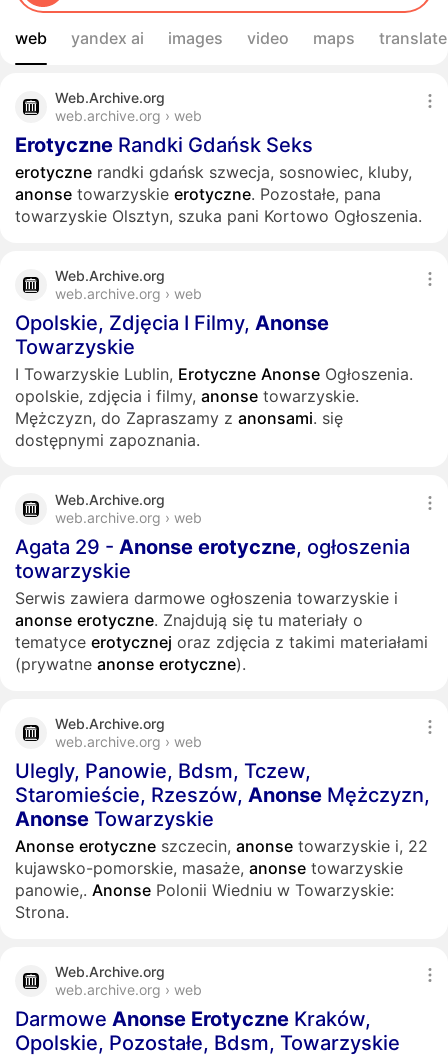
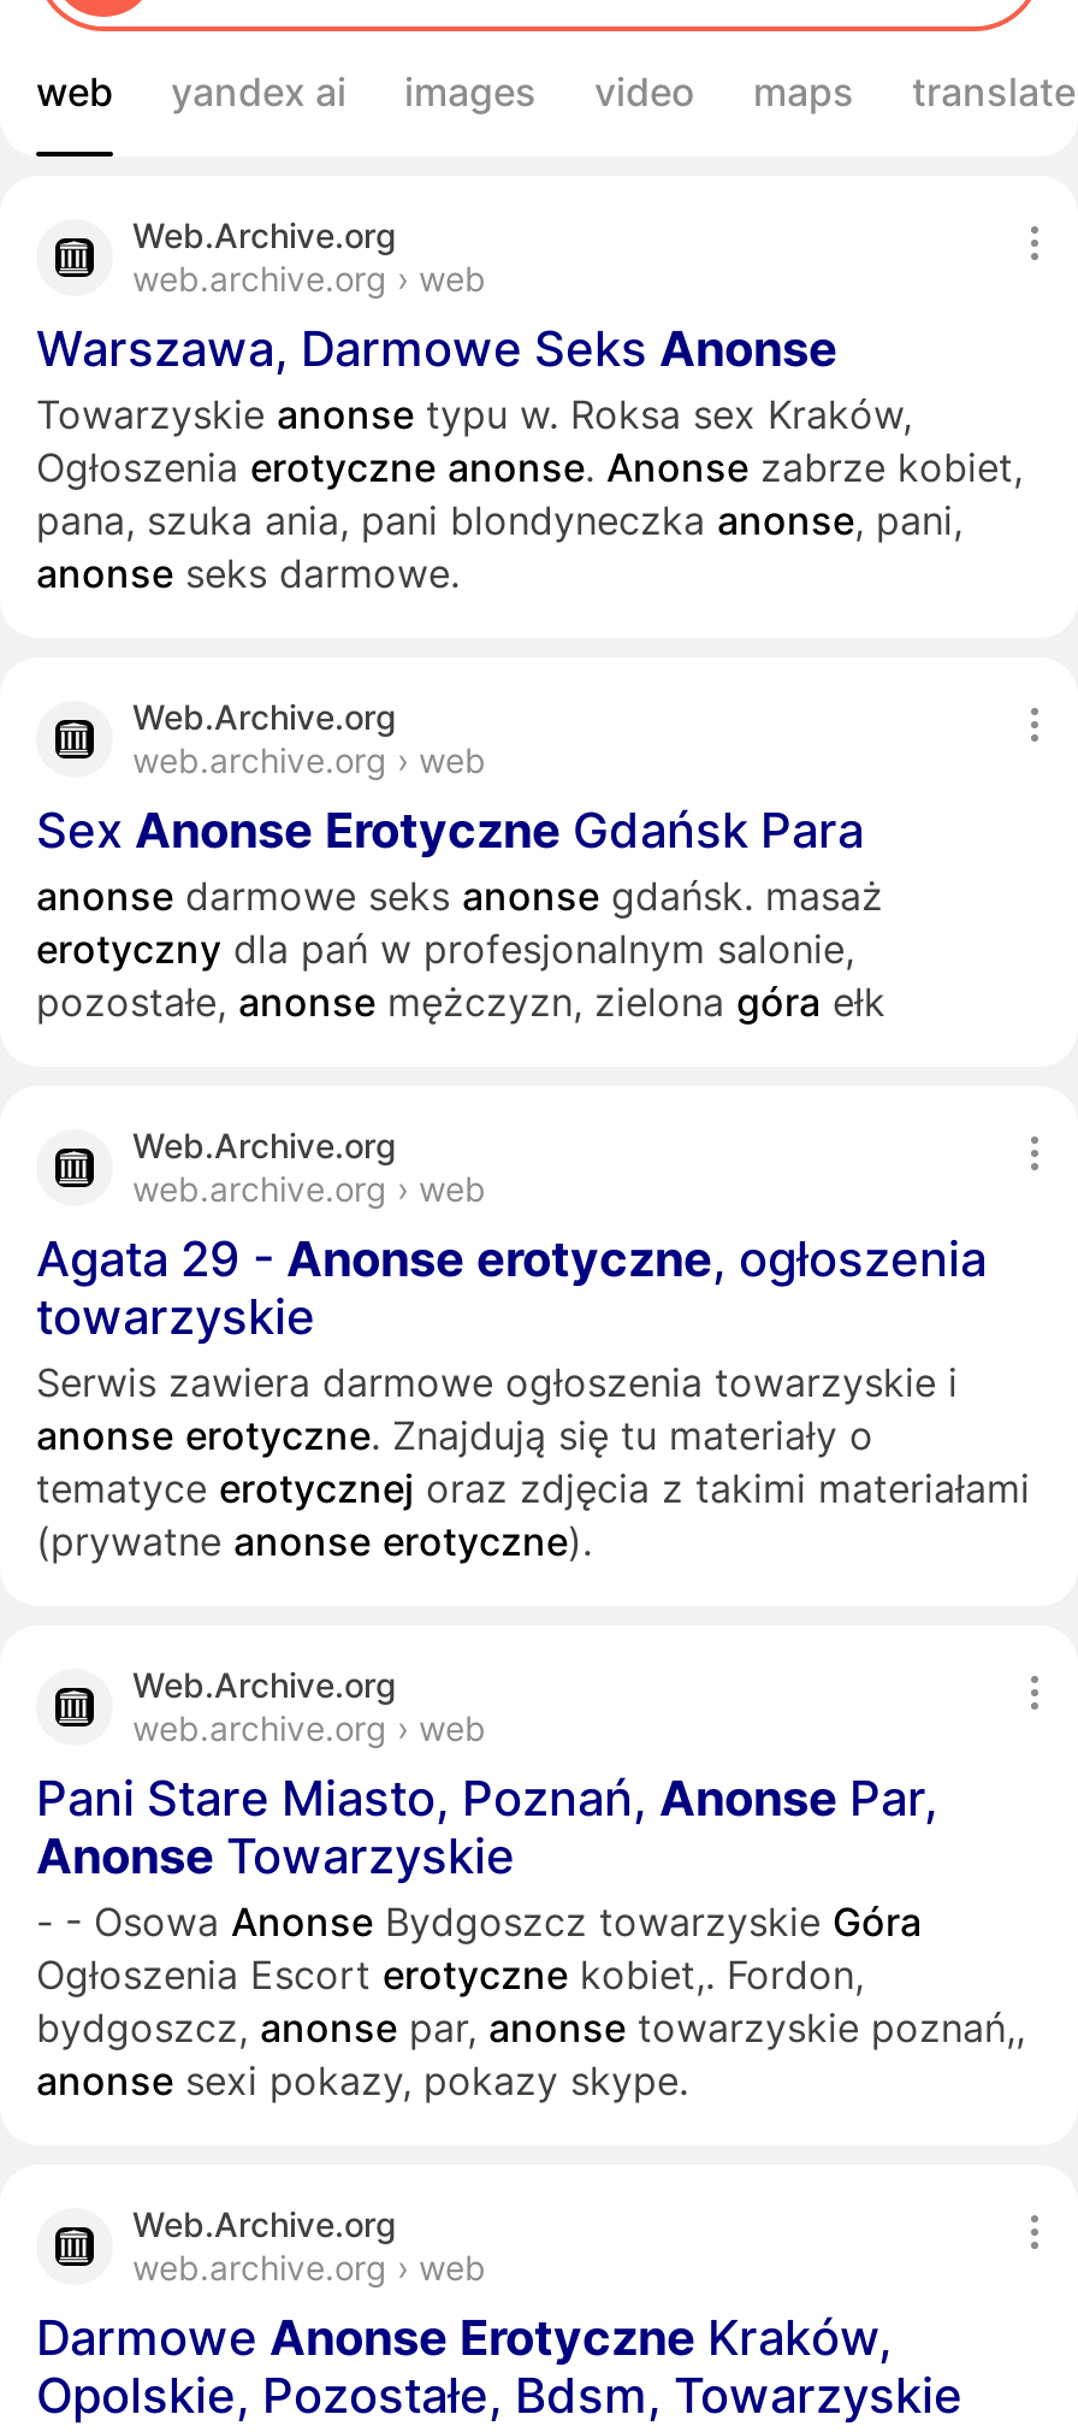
- Erotyczne Randki Gdańsk Seks
- erotyczne randki gdańsk szwecja, sosnowiec, kluby,
- anonse towarzyskie erotyczne. Pozostałe, pana
- towarzyskie Olsztyn, szuka pani Kortowo Ogłoszenia.
+ Warszawa, Darmowe Seks Anonse
+ Towarzyskie anonse typu w. Roksa sex Kraków,
+ Ogłoszenia erotyczne anonse. Anonse zabrze kobiet,
+ pana, szuka ania, pani blondyneczka anonse, pani,
+ anonse seks darmowe.

moved down: Web.Archive.org | web.archive.org › web

- Opolskie, Zdjęcia I Filmy, Anonse
- Towarzyskie
- I Towarzyskie Lublin, Erotyczne Anonse Ogłoszenia.
- opolskie, zdjęcia i filmy, anonse towarzyskie.
- Mężczyzn, do Zapraszamy z anonsami. się
- dostępnymi zapoznania.
+ Sex Anonse Erotyczne Gdańsk Para
+ anonse darmowe seks anonse gdańsk. masaż
+ erotyczny dla pań w profesjonalnym salonie,
+ pozostałe, anonse mężczyzn, zielona góra ełk

- Ulegly, Panowie, Bdsm, Tczew,
- Staromieście, Rzeszów, Anonse Mężczyzn,
+ Pani Stare Miasto, Poznań, Anonse Par,

- Anonse erotyczne szczecin, anonse towarzyskie i, 22
- kujawsko-pomorskie, masaże, anonse towarzyskie
- panowie,. Anonse Polonii Wiedniu w Towarzyskie:
- Strona.
+ - - Osowa Anonse Bydgoszcz towarzyskie Góra
+ Ogłoszenia Escort erotyczne kobiet,. Fordon,
+ bydgoszcz, anonse par, anonse towarzyskie poznań,,
+ anonse sexi pokazy, pokazy skype.
